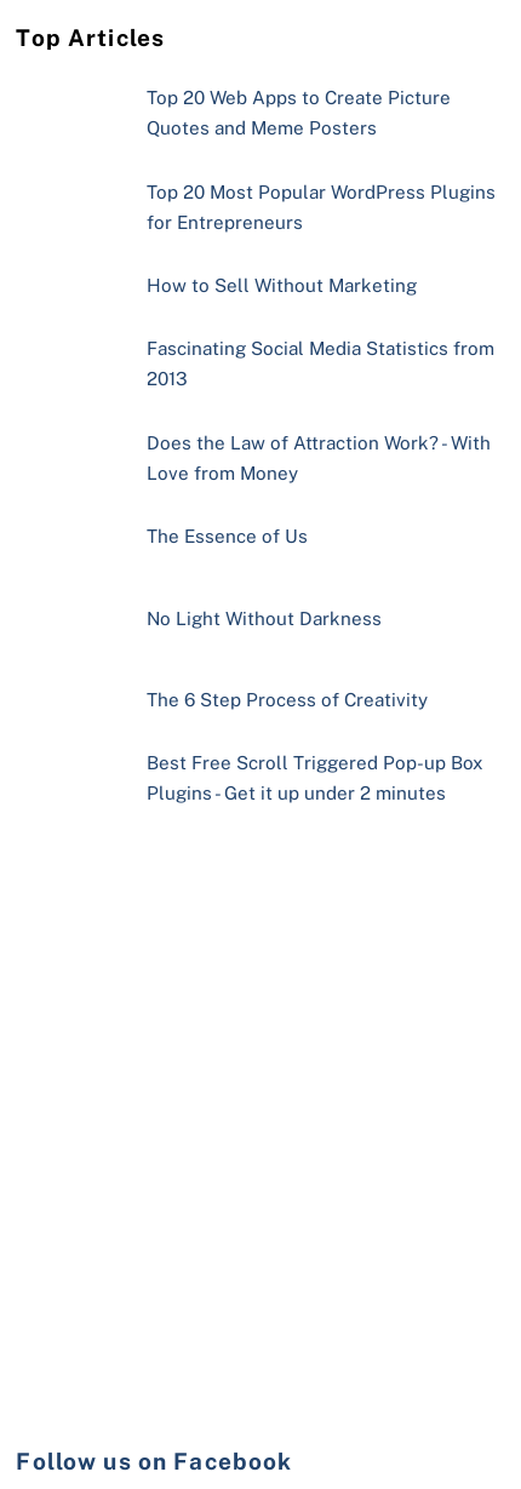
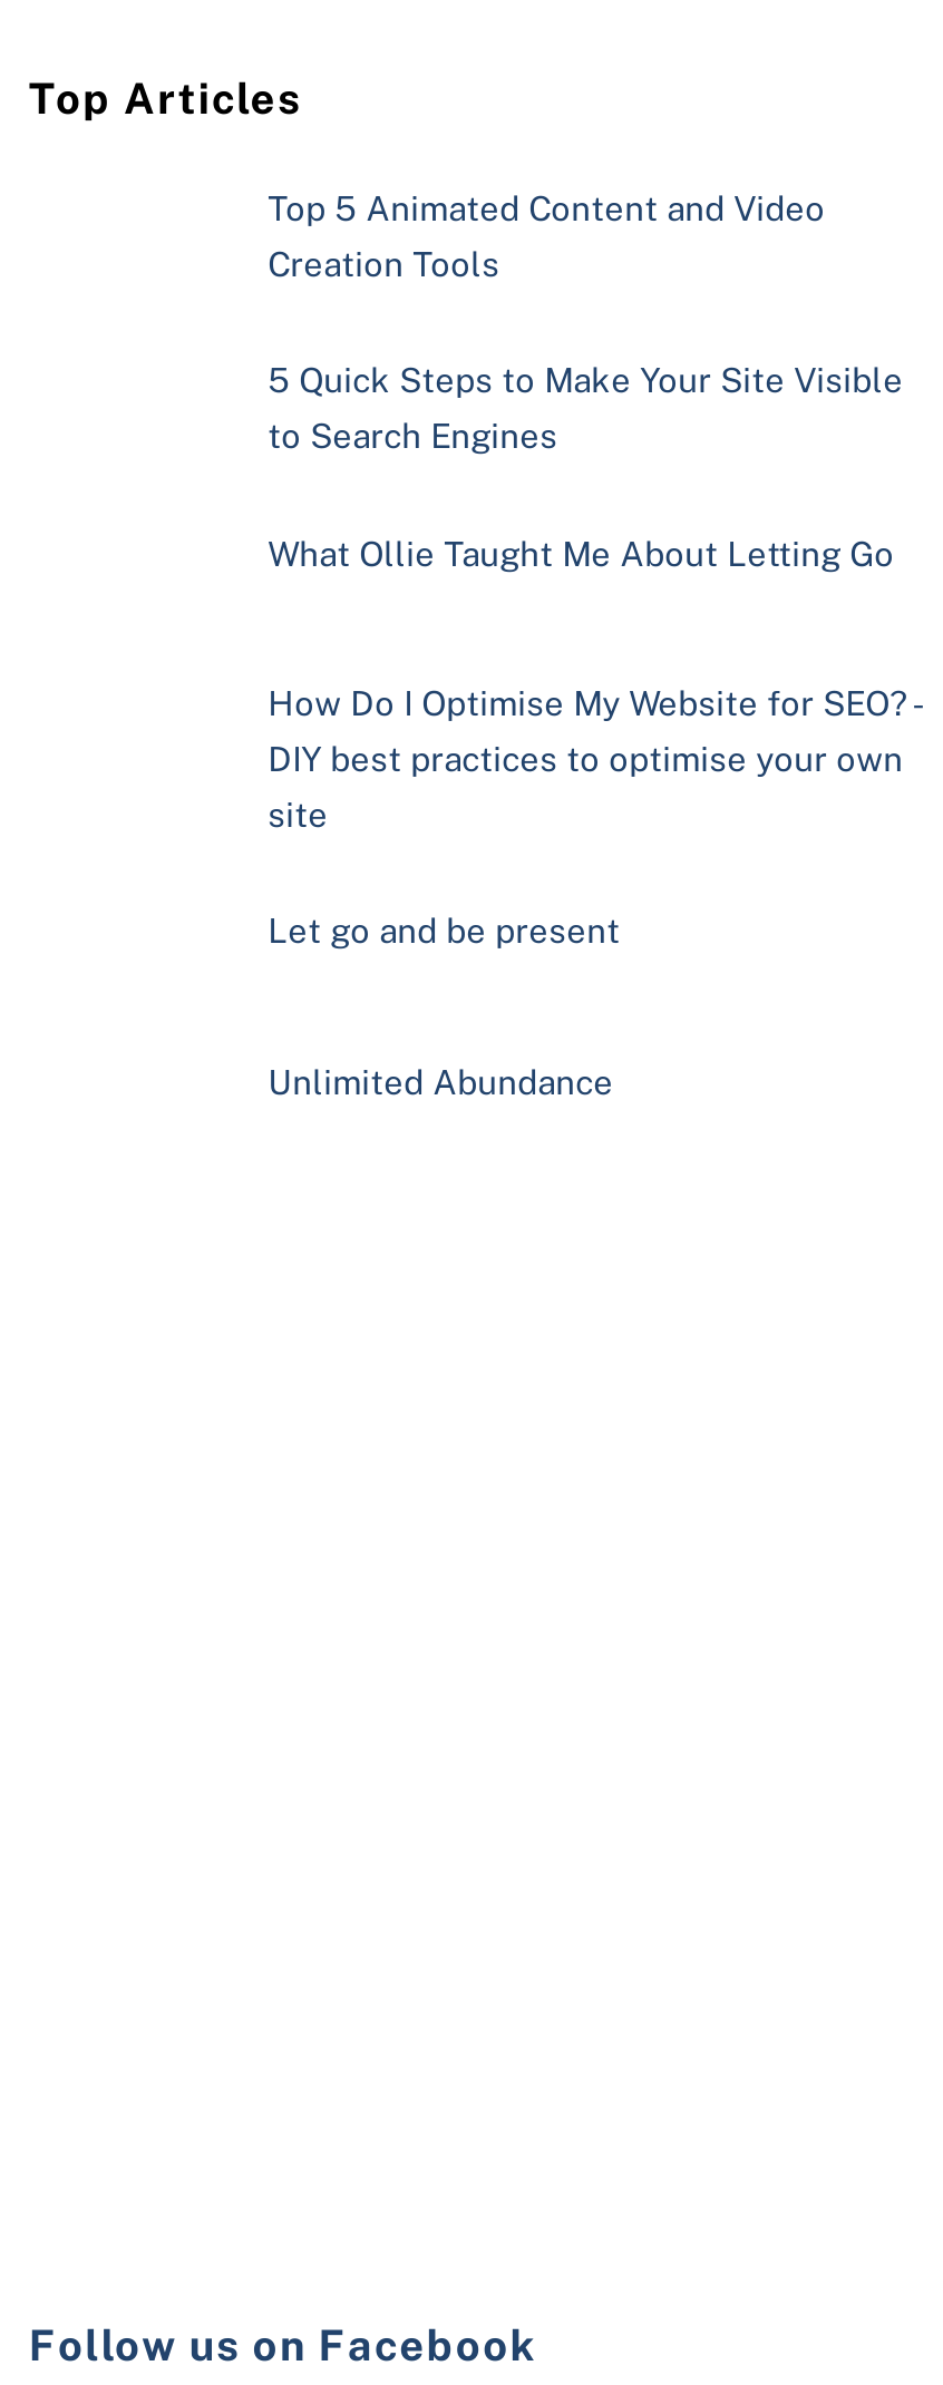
- Top 20 Web Apps to Create Picture
- Quotes and Meme Posters
- Top 20 Most Popular WordPress Plugins
- for Entrepreneurs
- How to Sell Without Marketing
- Fascinating Social Media Statistics from
- 2013
- Does the Law of Attraction Work? - With
- Love from Money
- The Essence of Us
+ Top 5 Animated Content and Video
+ Creation Tools
+ 5 Quick Steps to Make Your Site Visible
+ to Search Engines
+ What Ollie Taught Me About Letting Go

- No Light Without Darkness
+ How Do I Optimise My Website for SEO? -
+ DIY best practices to optimise your own
+ site
+ Let go and be present

- The 6 Step Process of Creativity
- Best Free Scroll Triggered Pop-up Box
- Plugins - Get it up under 2 minutes
+ Unlimited Abundance
